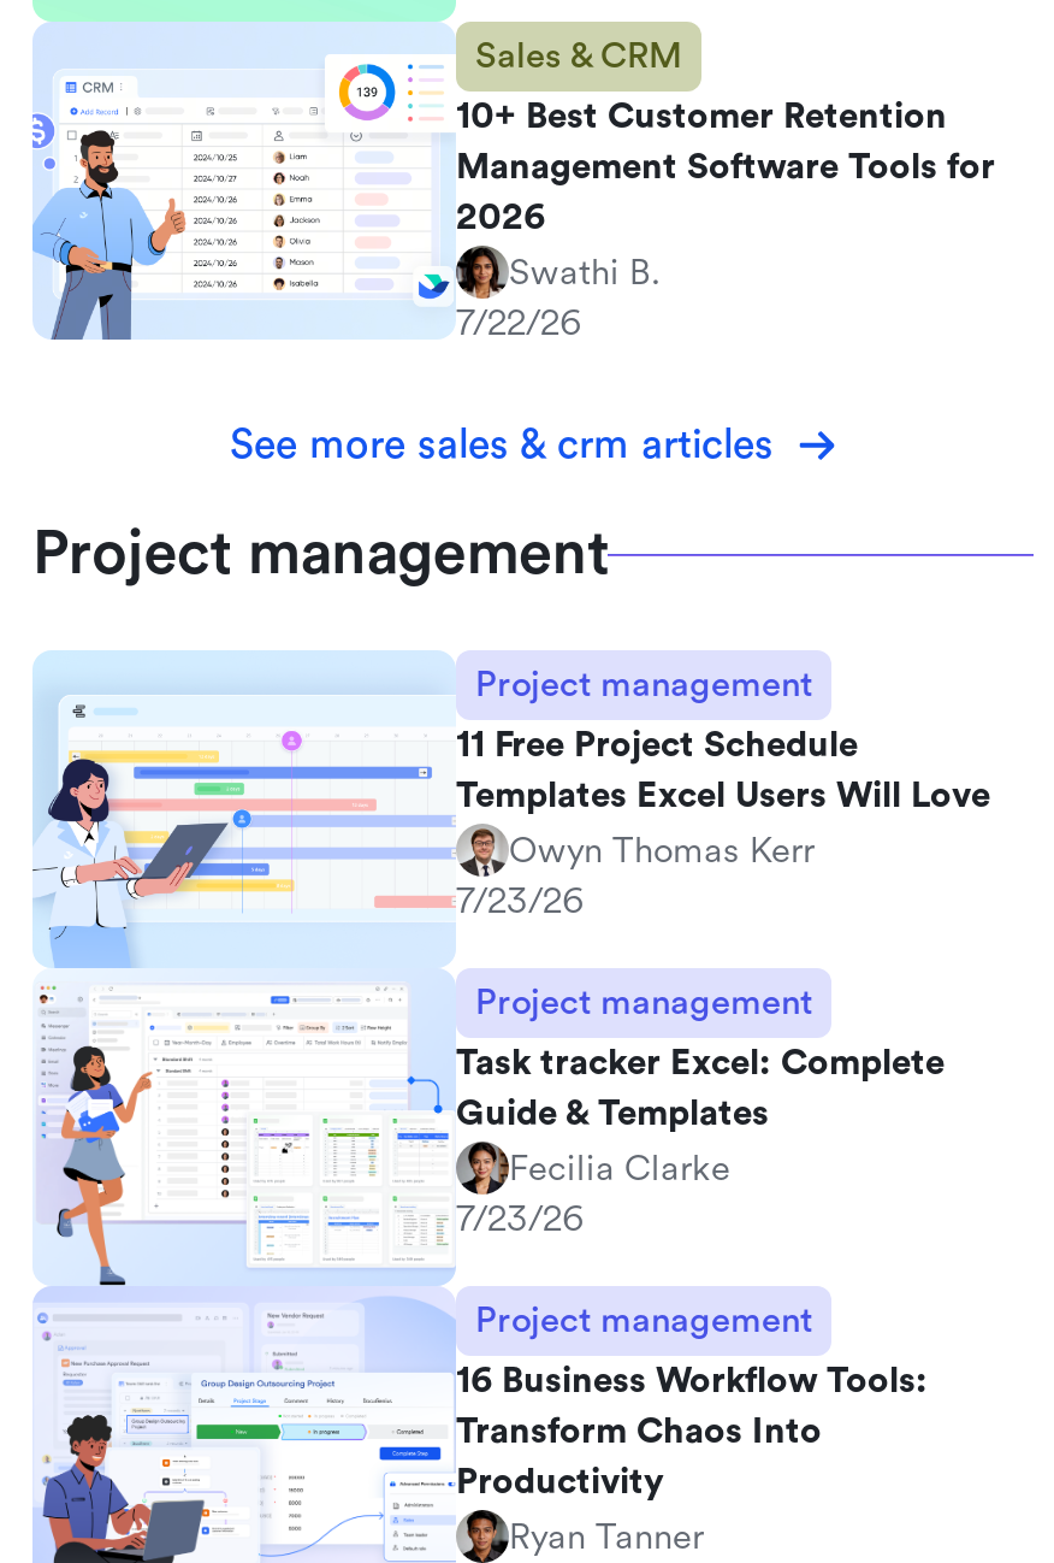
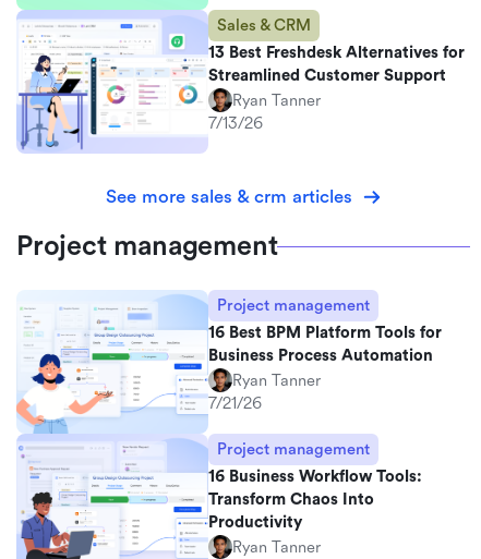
- [image]
- 10+ Best Customer Retention
- Management Software Tools for
- 2026
- Swathi B.
- 7/22/26
+ [image]
+ 13 Best Freshdesk Alternatives for
+ Streamlined Customer Support
+ Ryan Tanner
+ 7/13/26

- [image]
- 11 Free Project Schedule
- Templates Excel Users Will Love
- Owyn Thomas Kerr
- 7/23/26
- Project management
- Task tracker Excel: Complete
- Guide & Templates
- Fecilia Clarke
- 7/23/26
+ [image]
+ 16 Best BPM Platform Tools for
+ Business Process Automation
+ Ryan Tanner
+ 7/21/26
